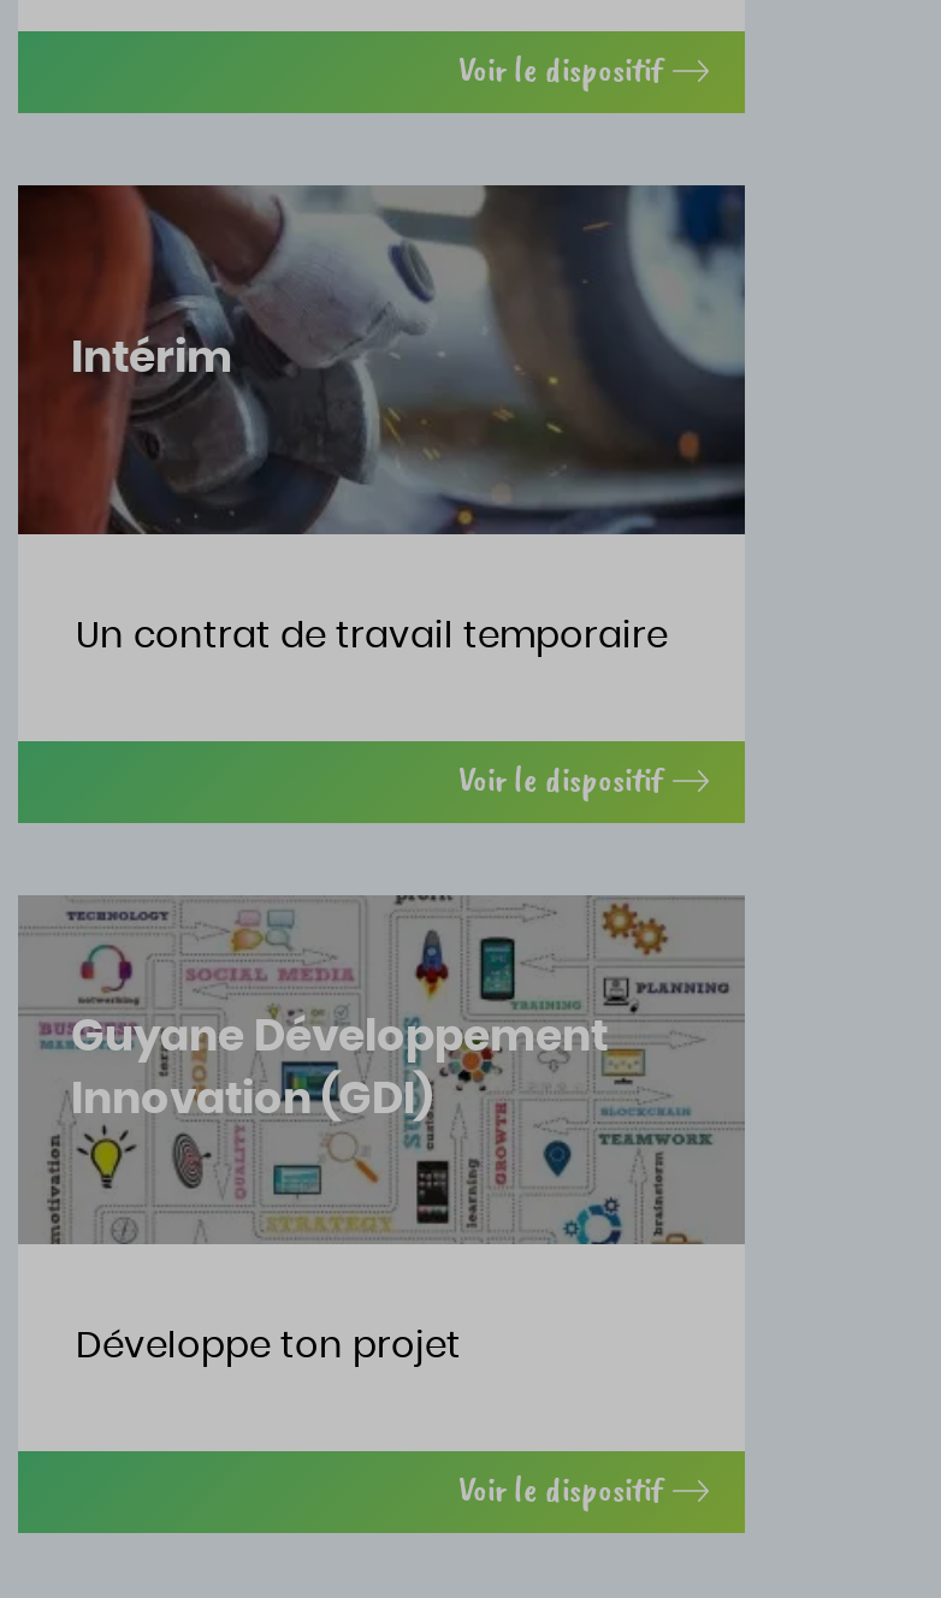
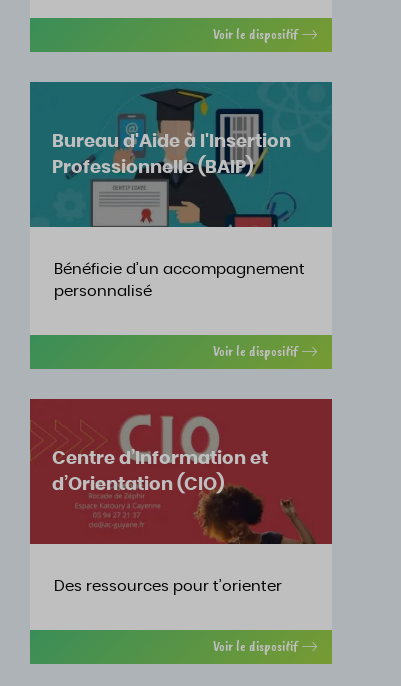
- [image]
- Intérim
+ [image]
+ Bureau d'Aide à l'Insertion
+ Professionnelle (BAIP)

- Un contrat de travail temporaire
+ Bénéficie d’un accompagnement
+ personnalisé

- [image]
- Guyane Développement
- Innovation (GDI)
+ [image]
+ Centre d’Information et
+ d’Orientation (CIO)

- Développe ton projet
+ Des ressources pour t’orienter
